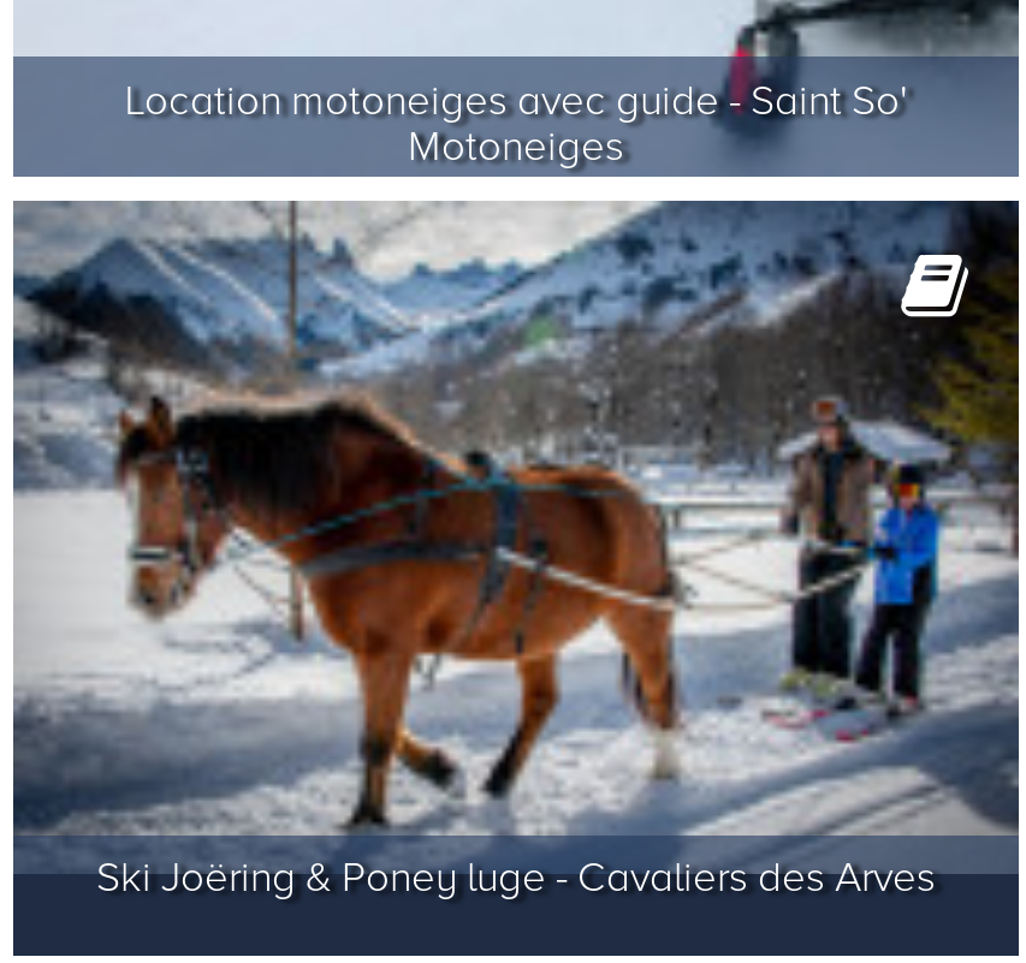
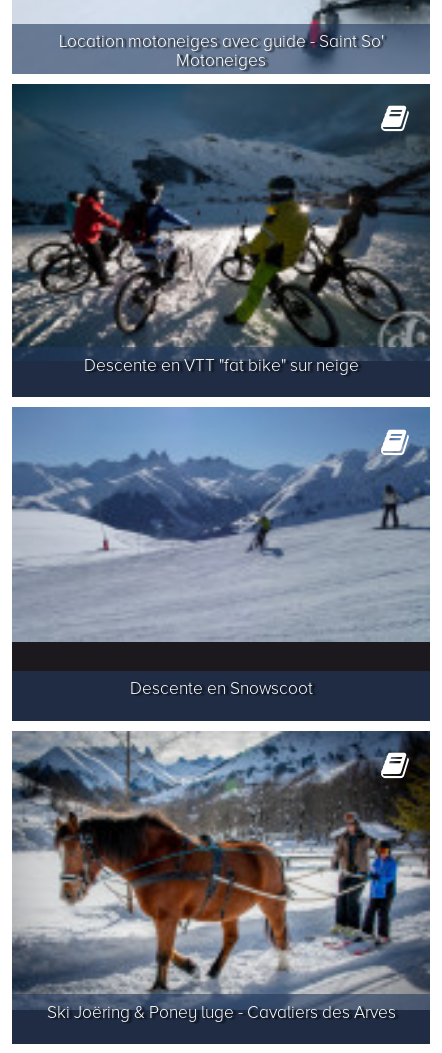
+ [image]
+ Descente en VTT "fat bike" sur neige

+ [image]
+ Descente en Snowscoot
